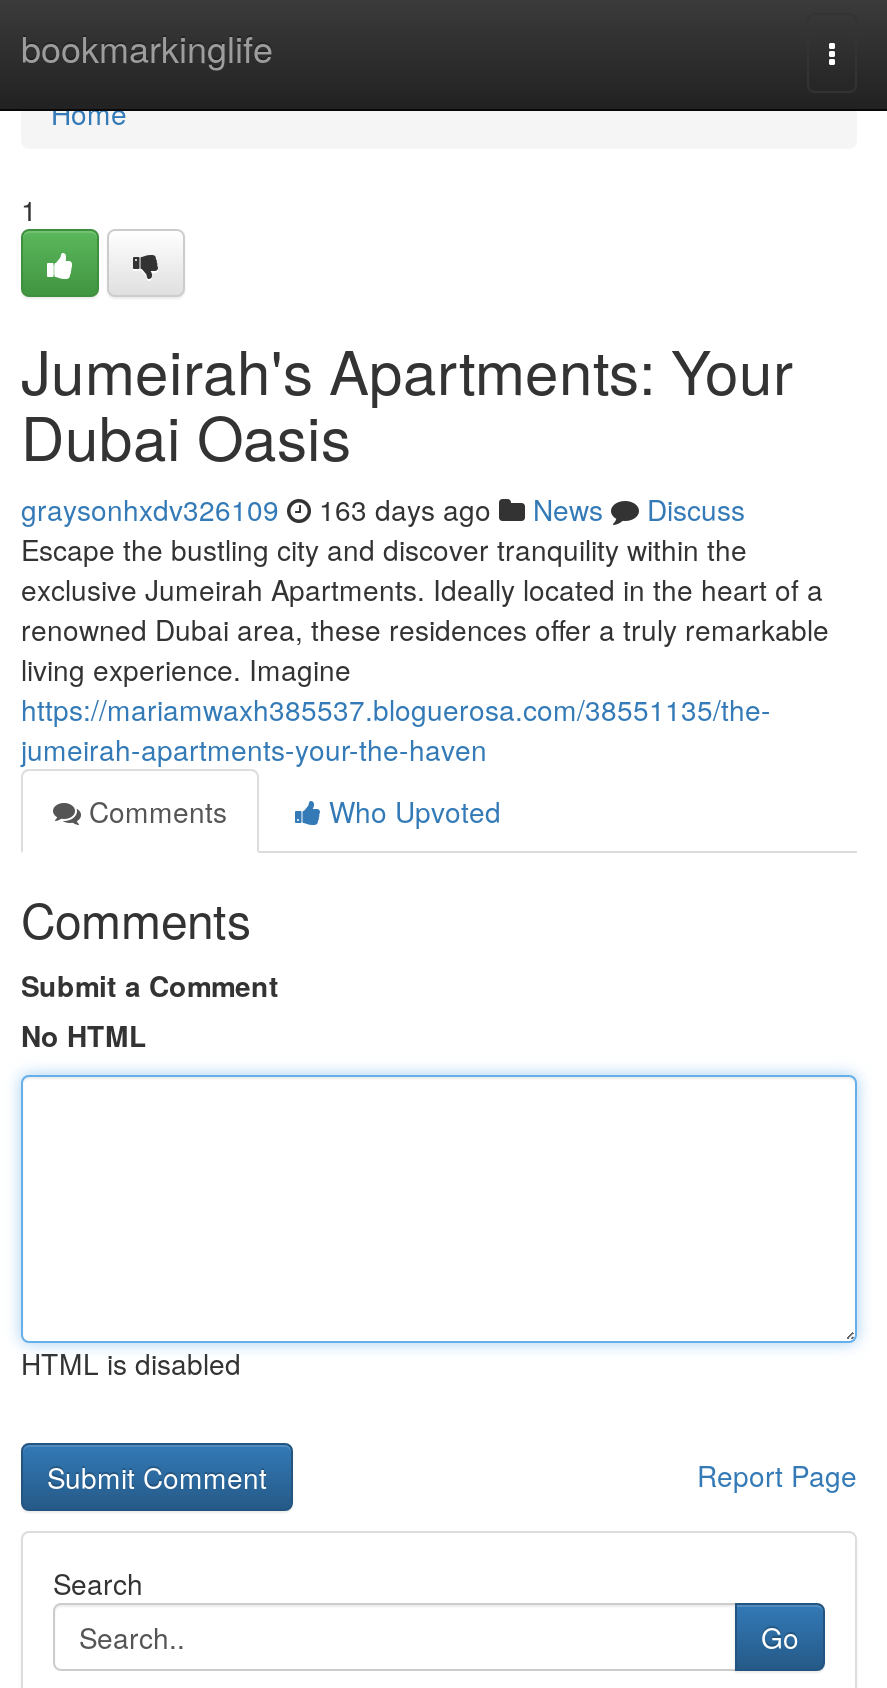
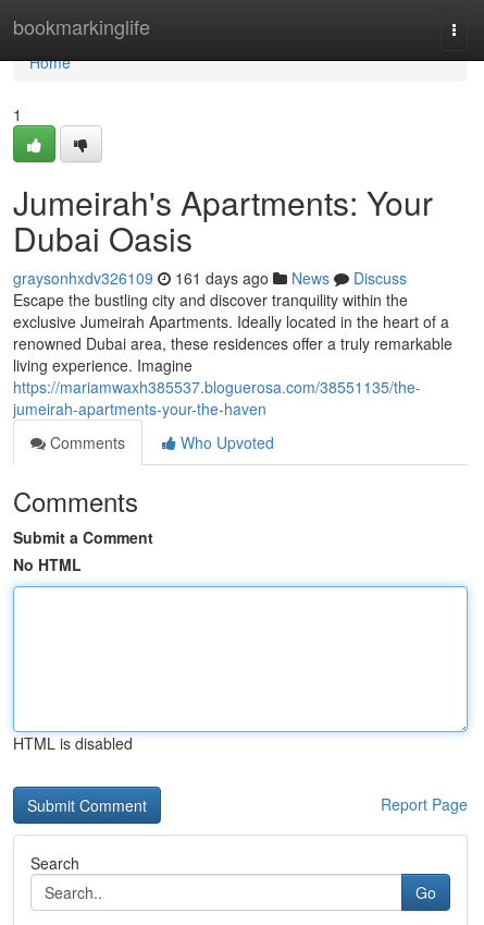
- graysonhxdv326109 163 days ago News Discuss
+ graysonhxdv326109 161 days ago News Discuss
